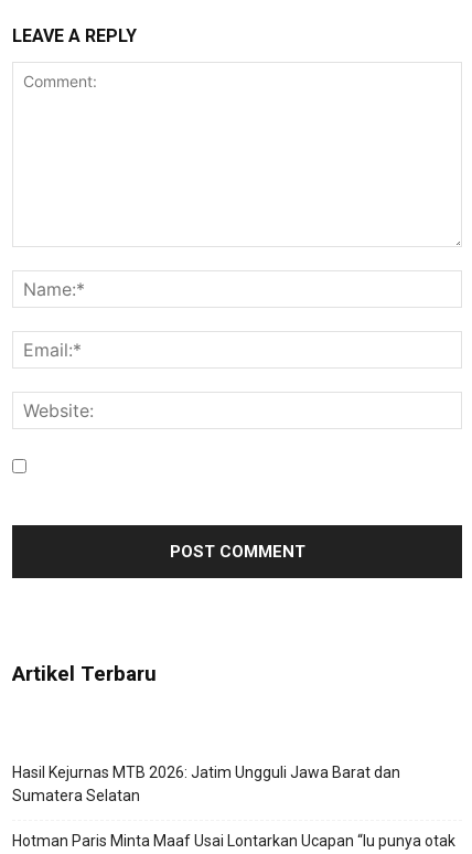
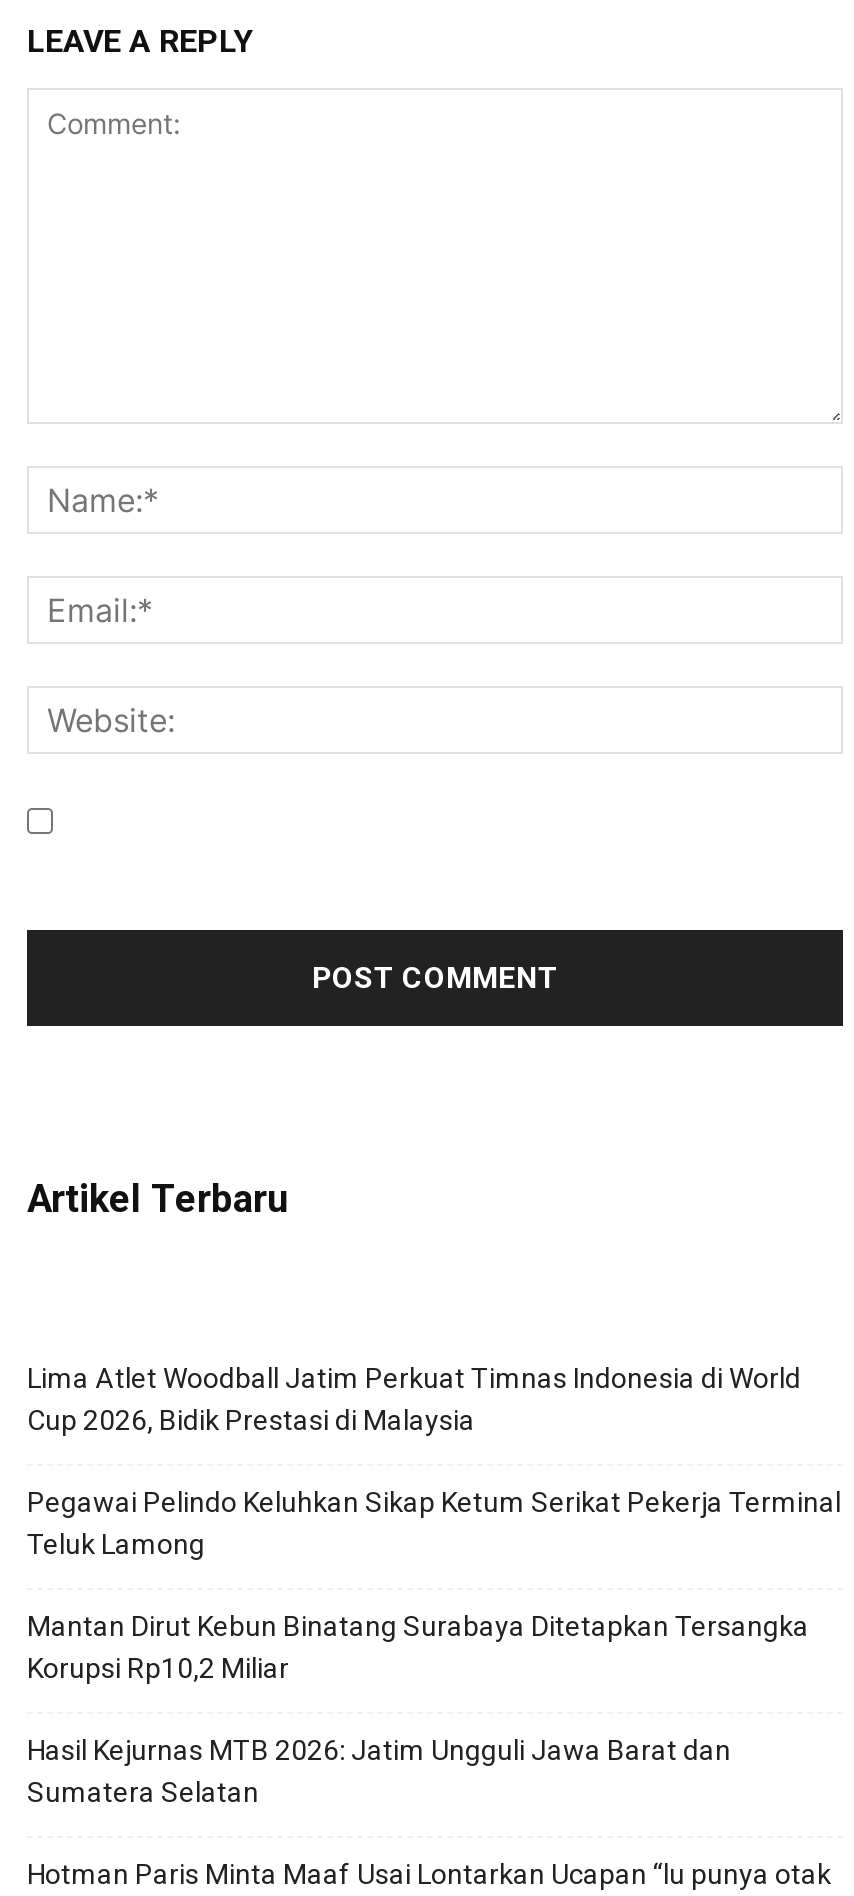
+ Lima Atlet Woodball Jatim Perkuat Timnas Indonesia di World
+ Cup 2026, Bidik Prestasi di Malaysia
+ Pegawai Pelindo Keluhkan Sikap Ketum Serikat Pekerja Terminal
+ Teluk Lamong
+ Mantan Dirut Kebun Binatang Surabaya Ditetapkan Tersangka
+ Korupsi Rp10,2 Miliar
